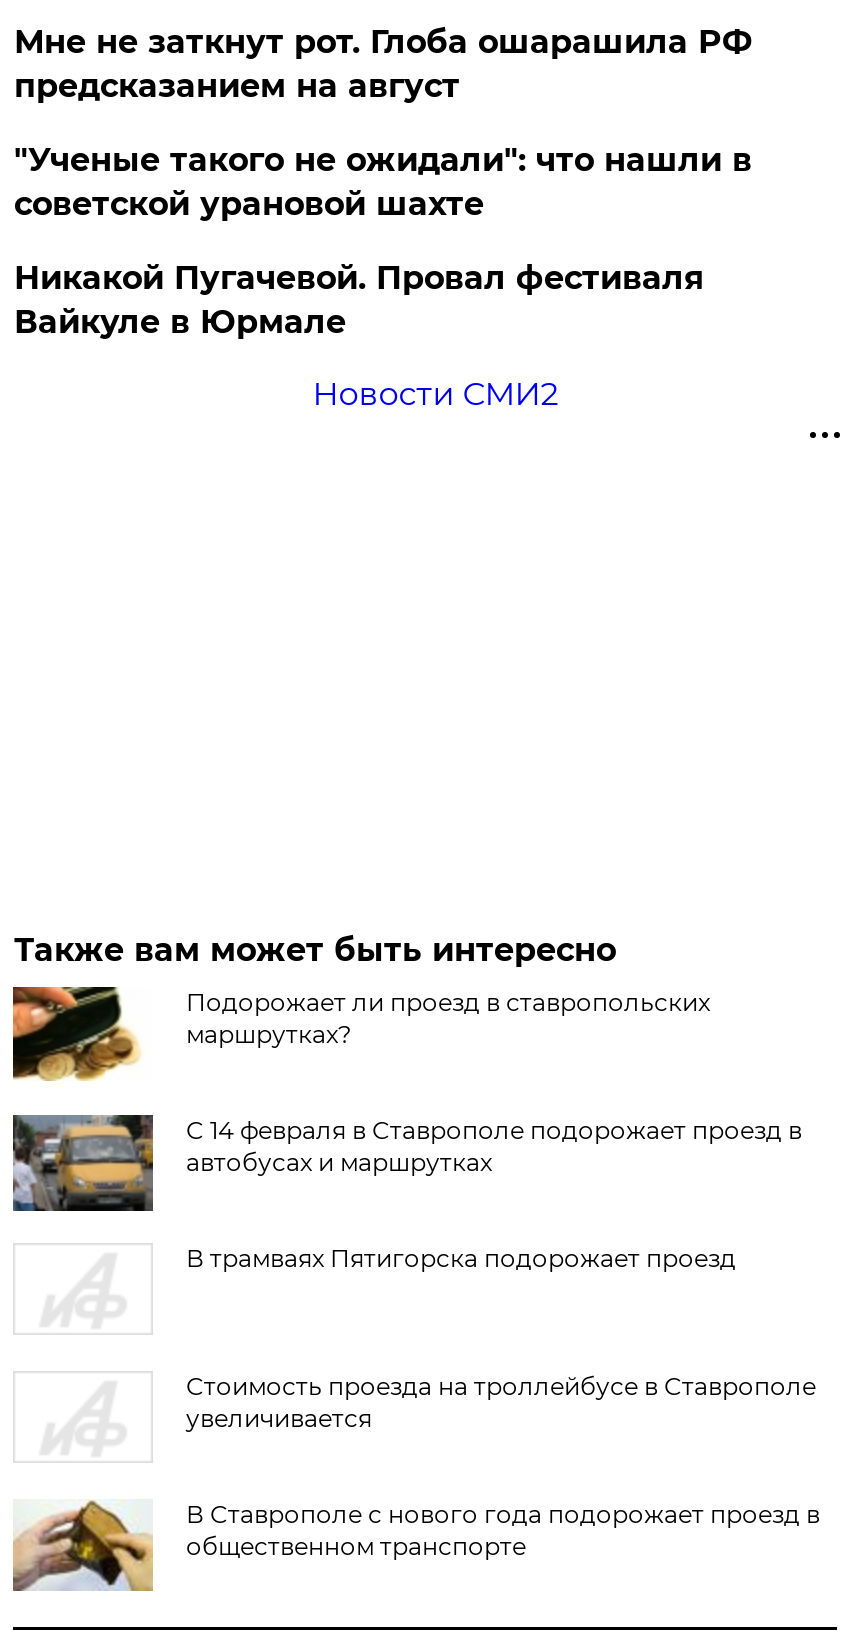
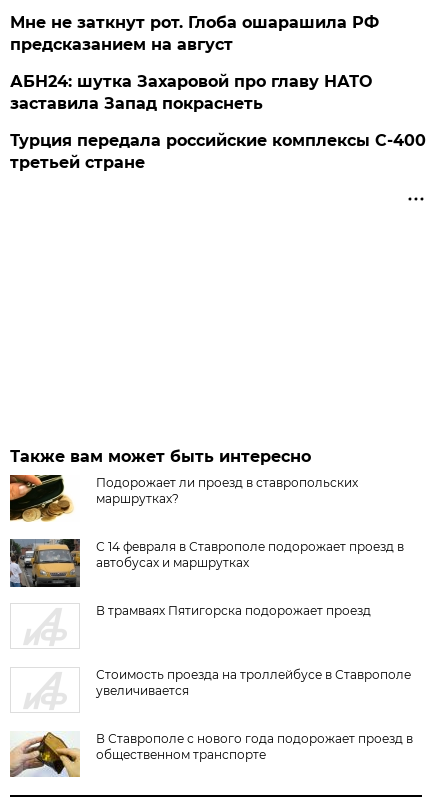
- "Ученые такого не ожидали": что нашли в
- советской урановой шахте
- Никакой Пугачевой. Провал фестиваля
- Вайкуле в Юрмале
- Новости СМИ2
+ АБН24: шутка Захаровой про главу НАТО
+ заставила Запад покраснеть
+ Турция передала российские комплексы С-400
+ третьей стране
